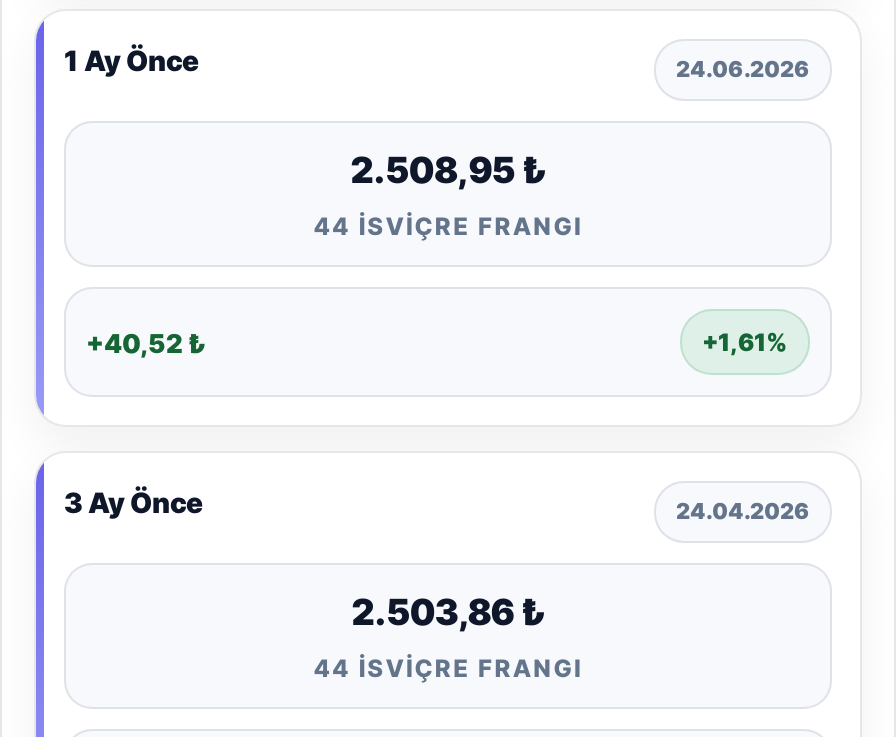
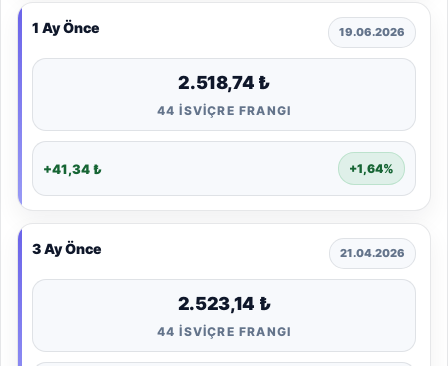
- 24.06.2026
+ 19.06.2026

- 2.508,95 ₺
+ 2.518,74 ₺

- +40,52 ₺
+ +41,34 ₺

- +1,61%
+ +1,64%

- 24.04.2026
+ 21.04.2026

- 2.503,86 ₺
+ 2.523,14 ₺
